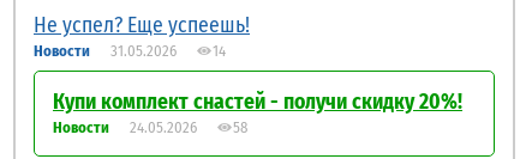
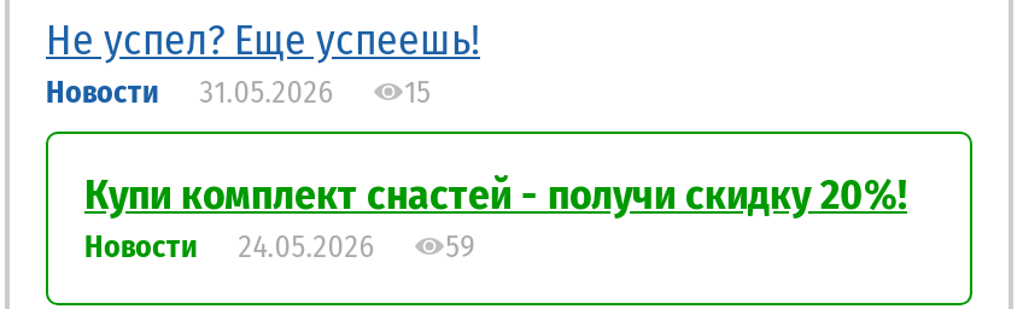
- Новости 31.05.2026 14
+ Новости 31.05.2026 15

- Новости 24.05.2026 58
+ Новости 24.05.2026 59
